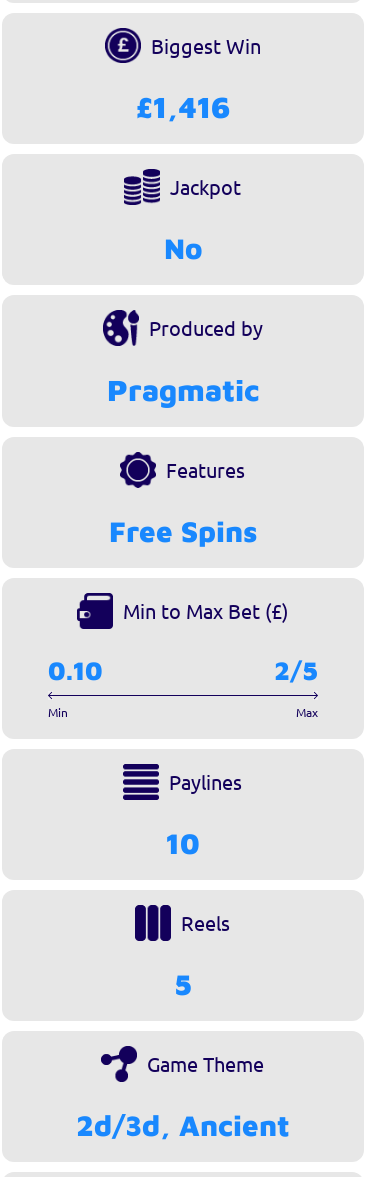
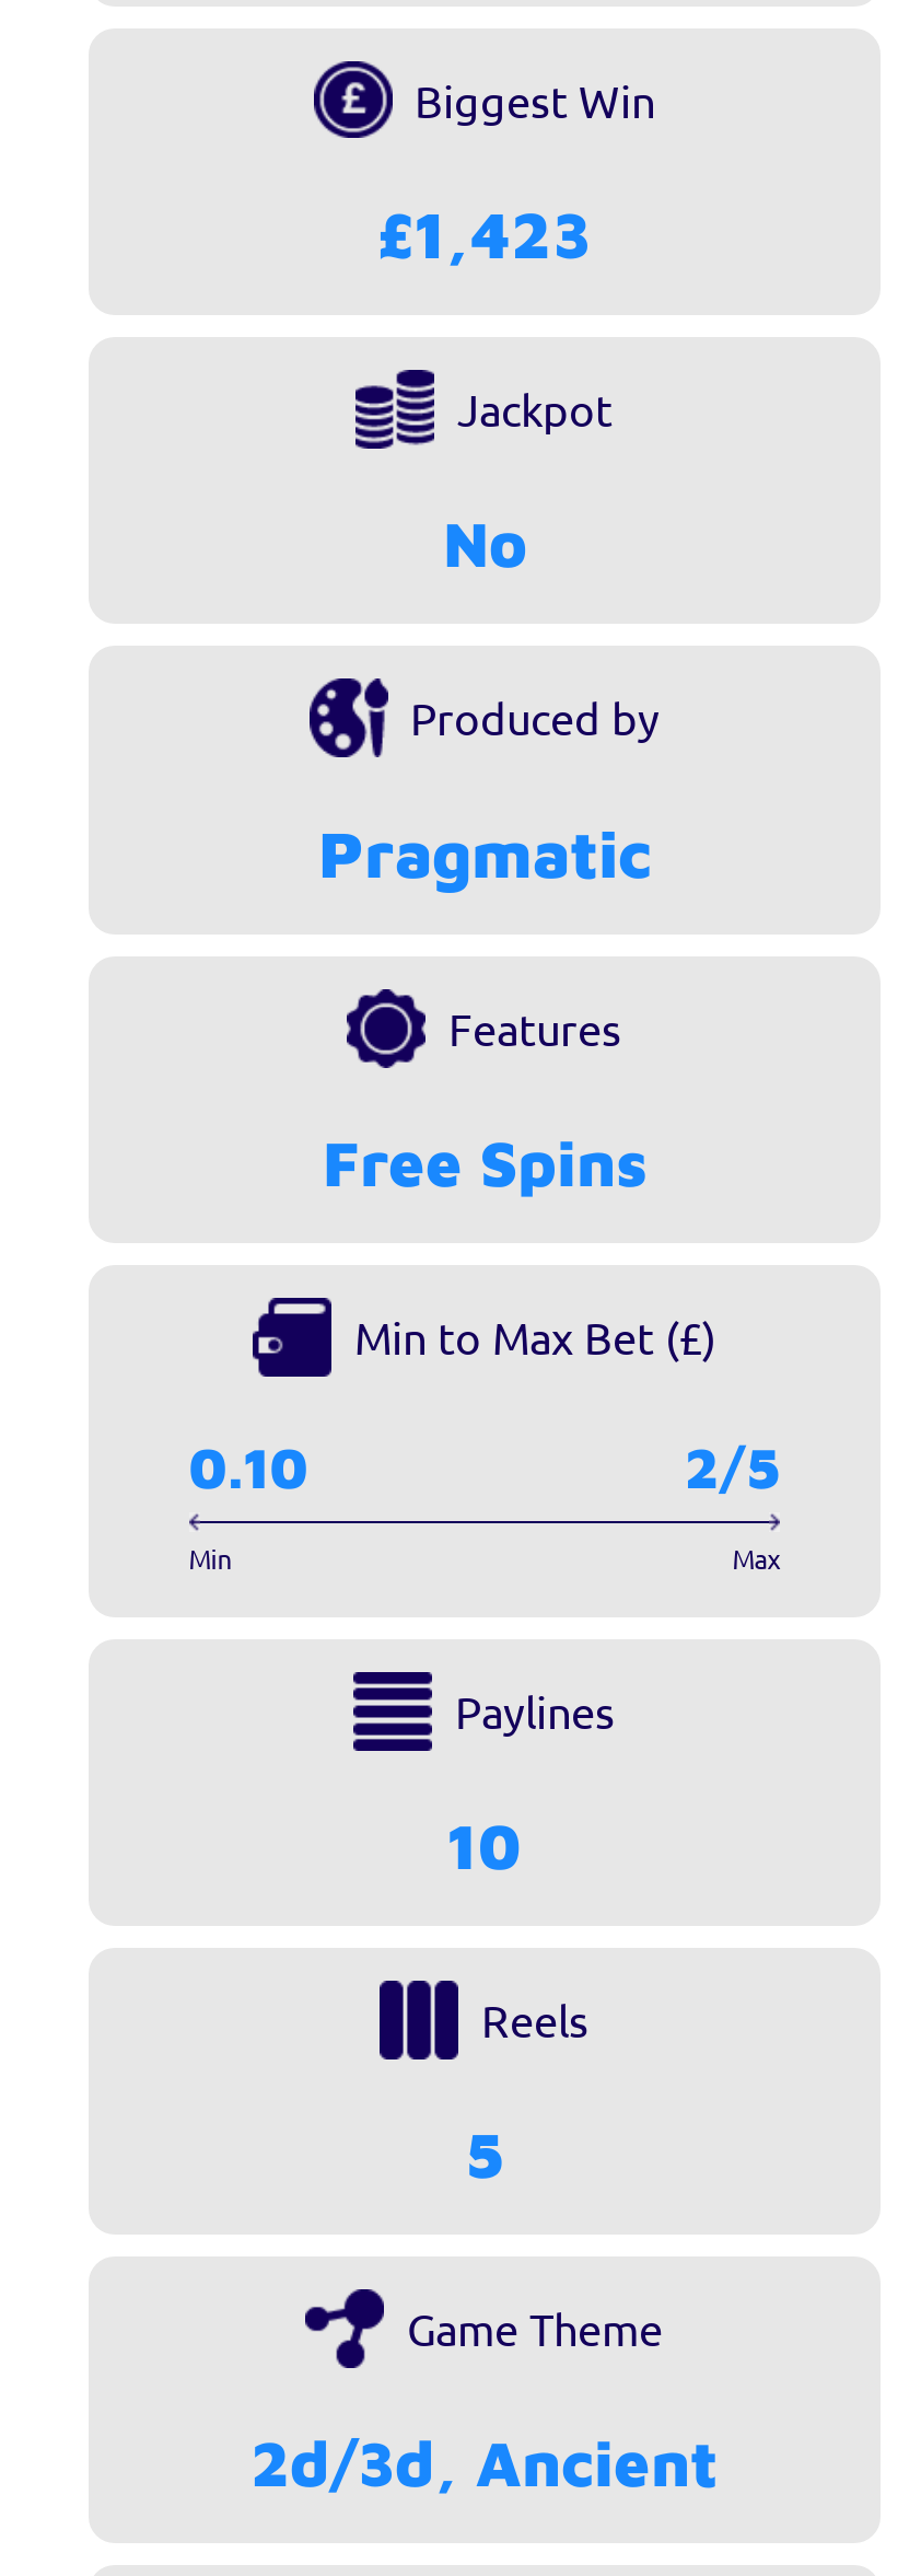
- £1,416
+ £1,423
